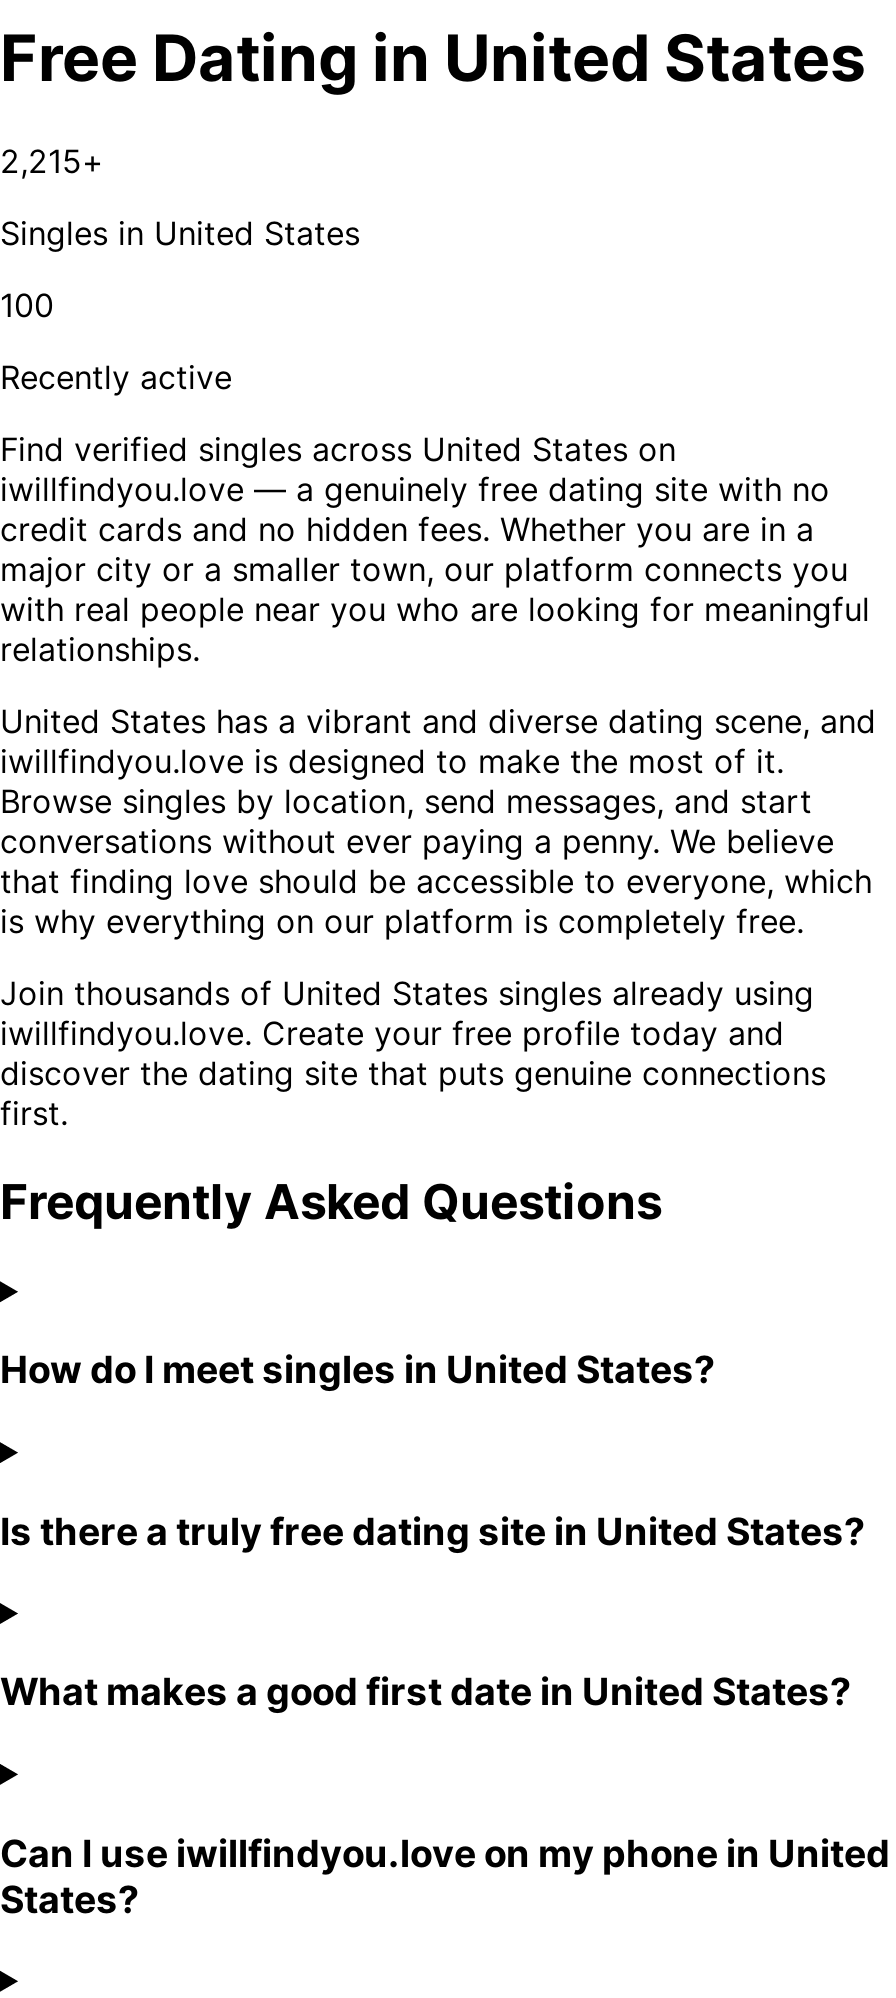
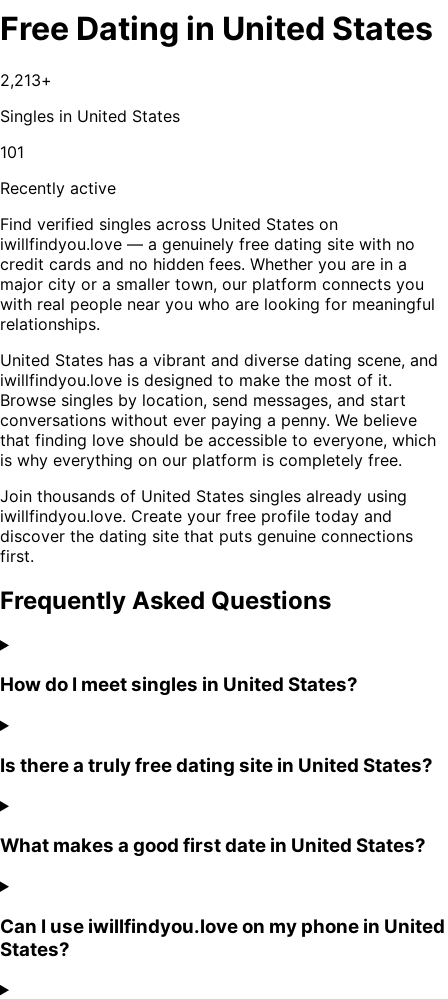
- 2,215+
+ 2,213+

- 100
+ 101
